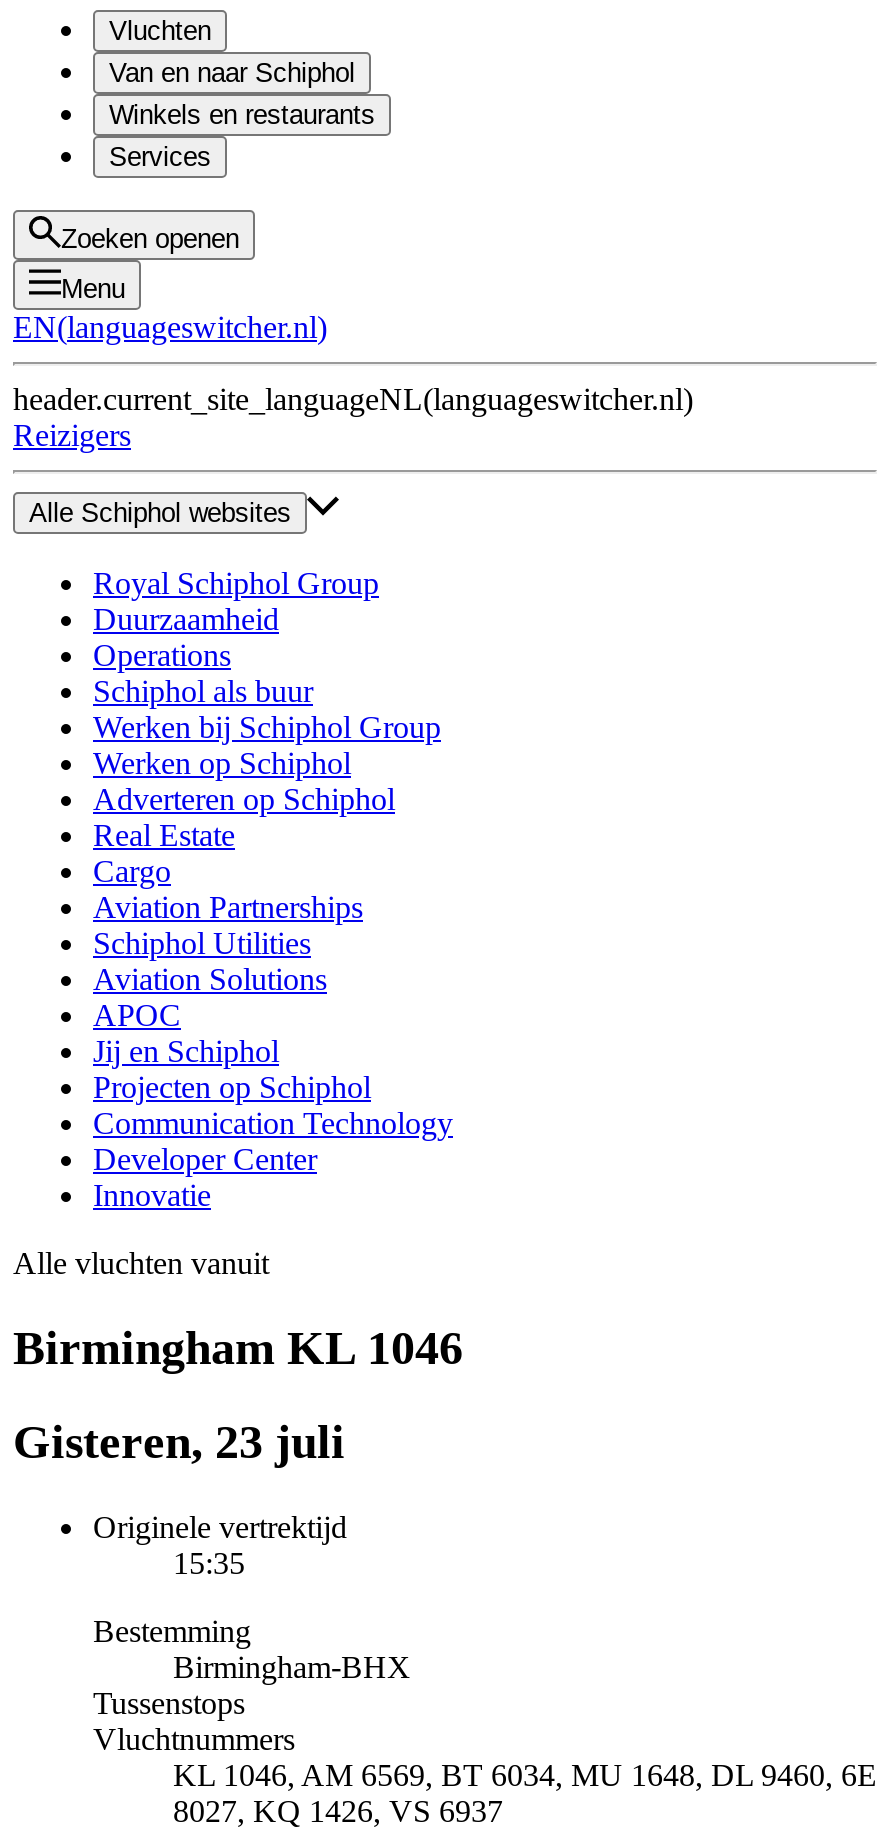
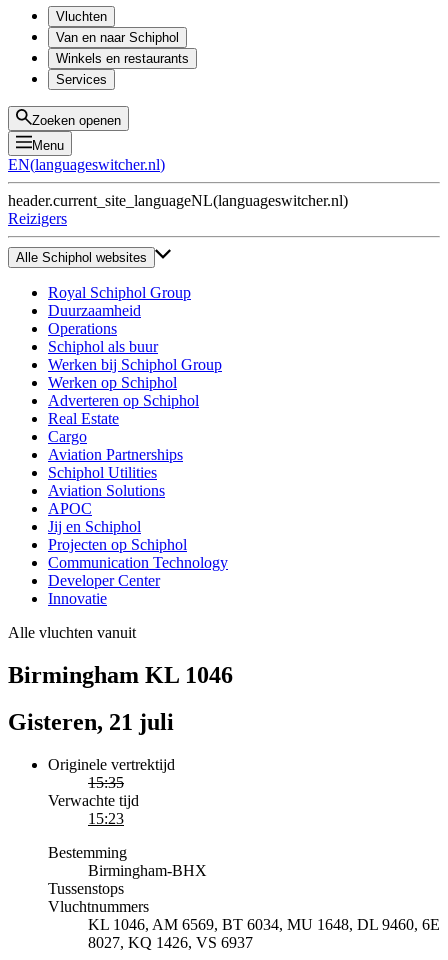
- Gisteren, 23 juli
+ Gisteren, 21 juli

+ Verwachte tijd
+ 15:23
